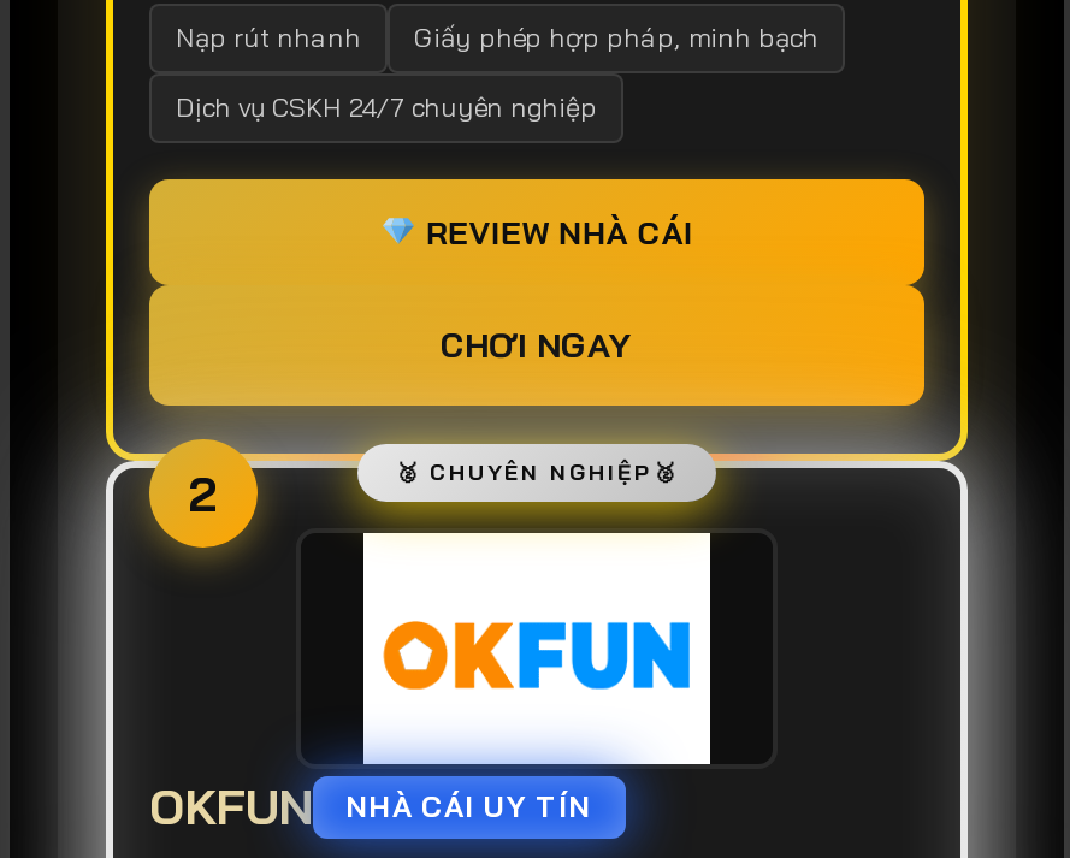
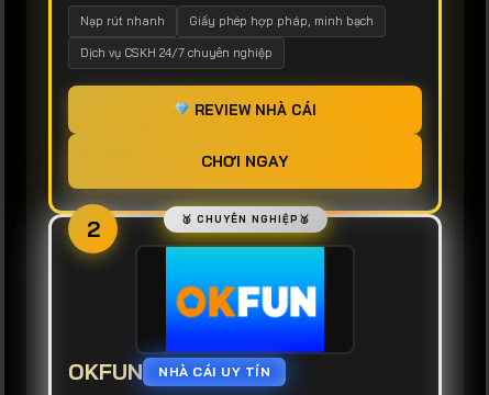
- [image]
+ [image]
